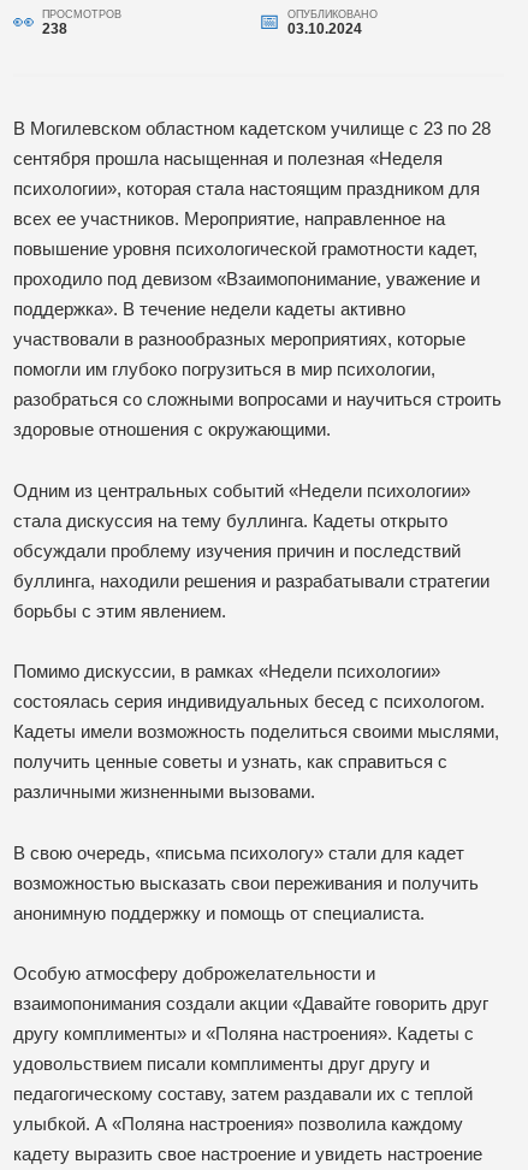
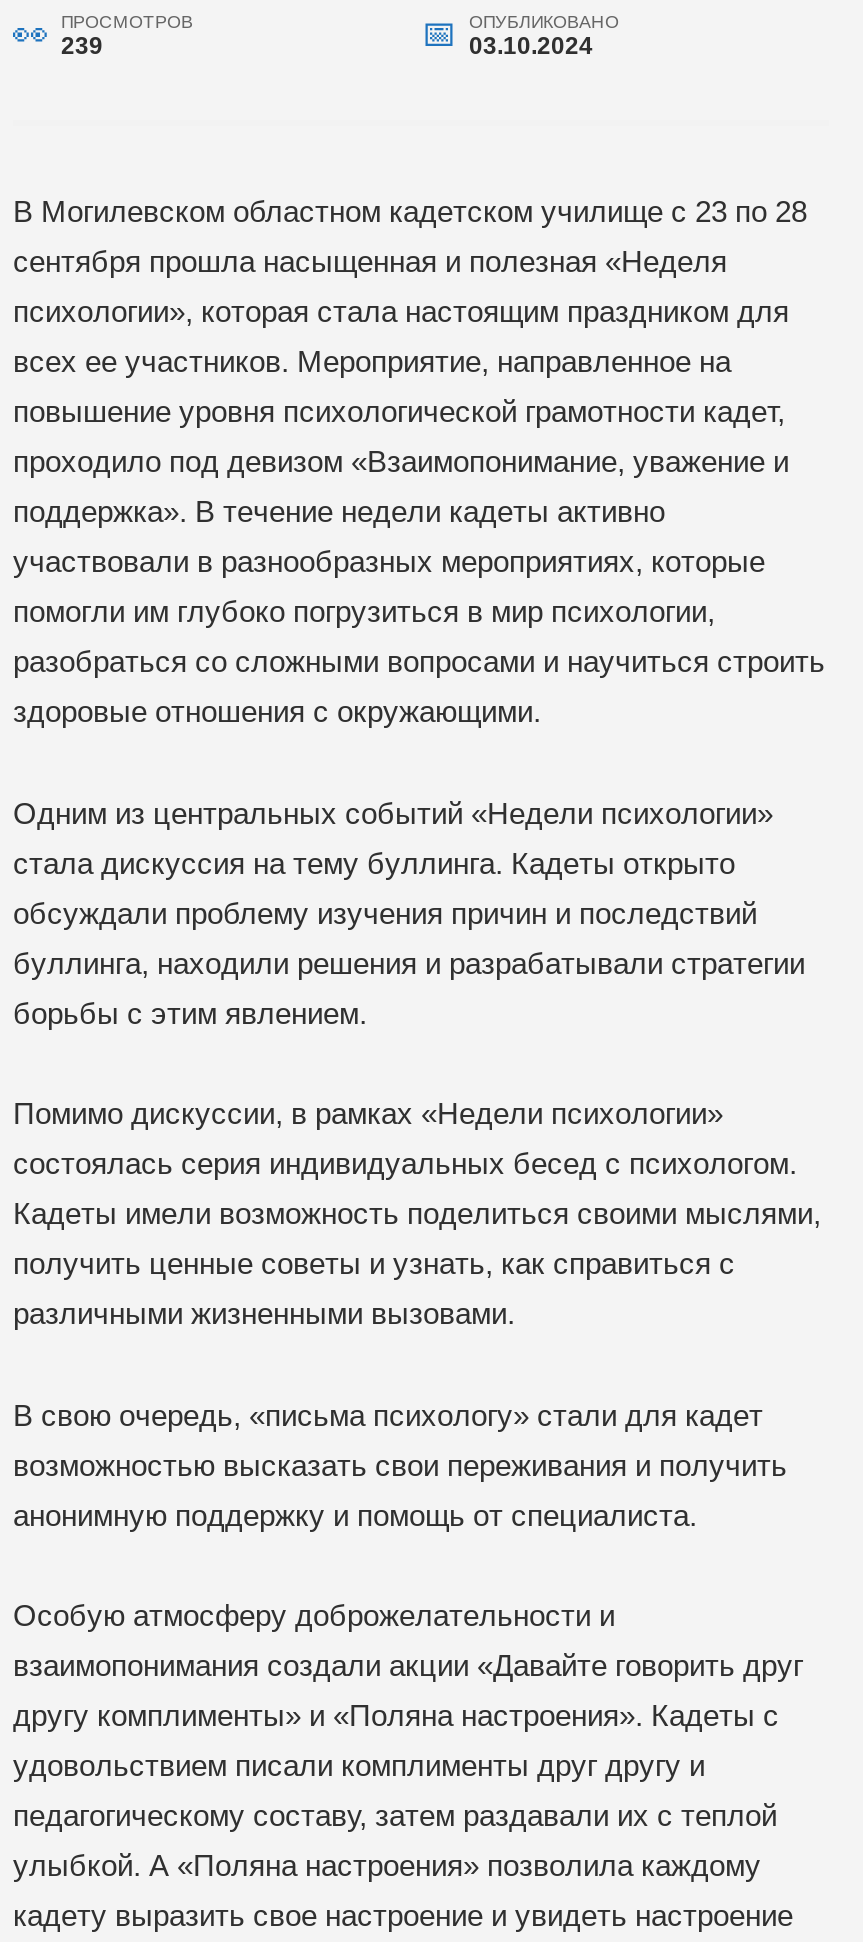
- 238
+ 239
